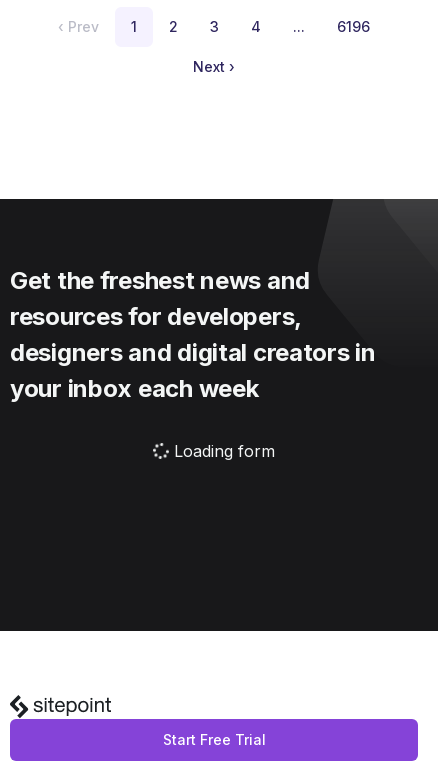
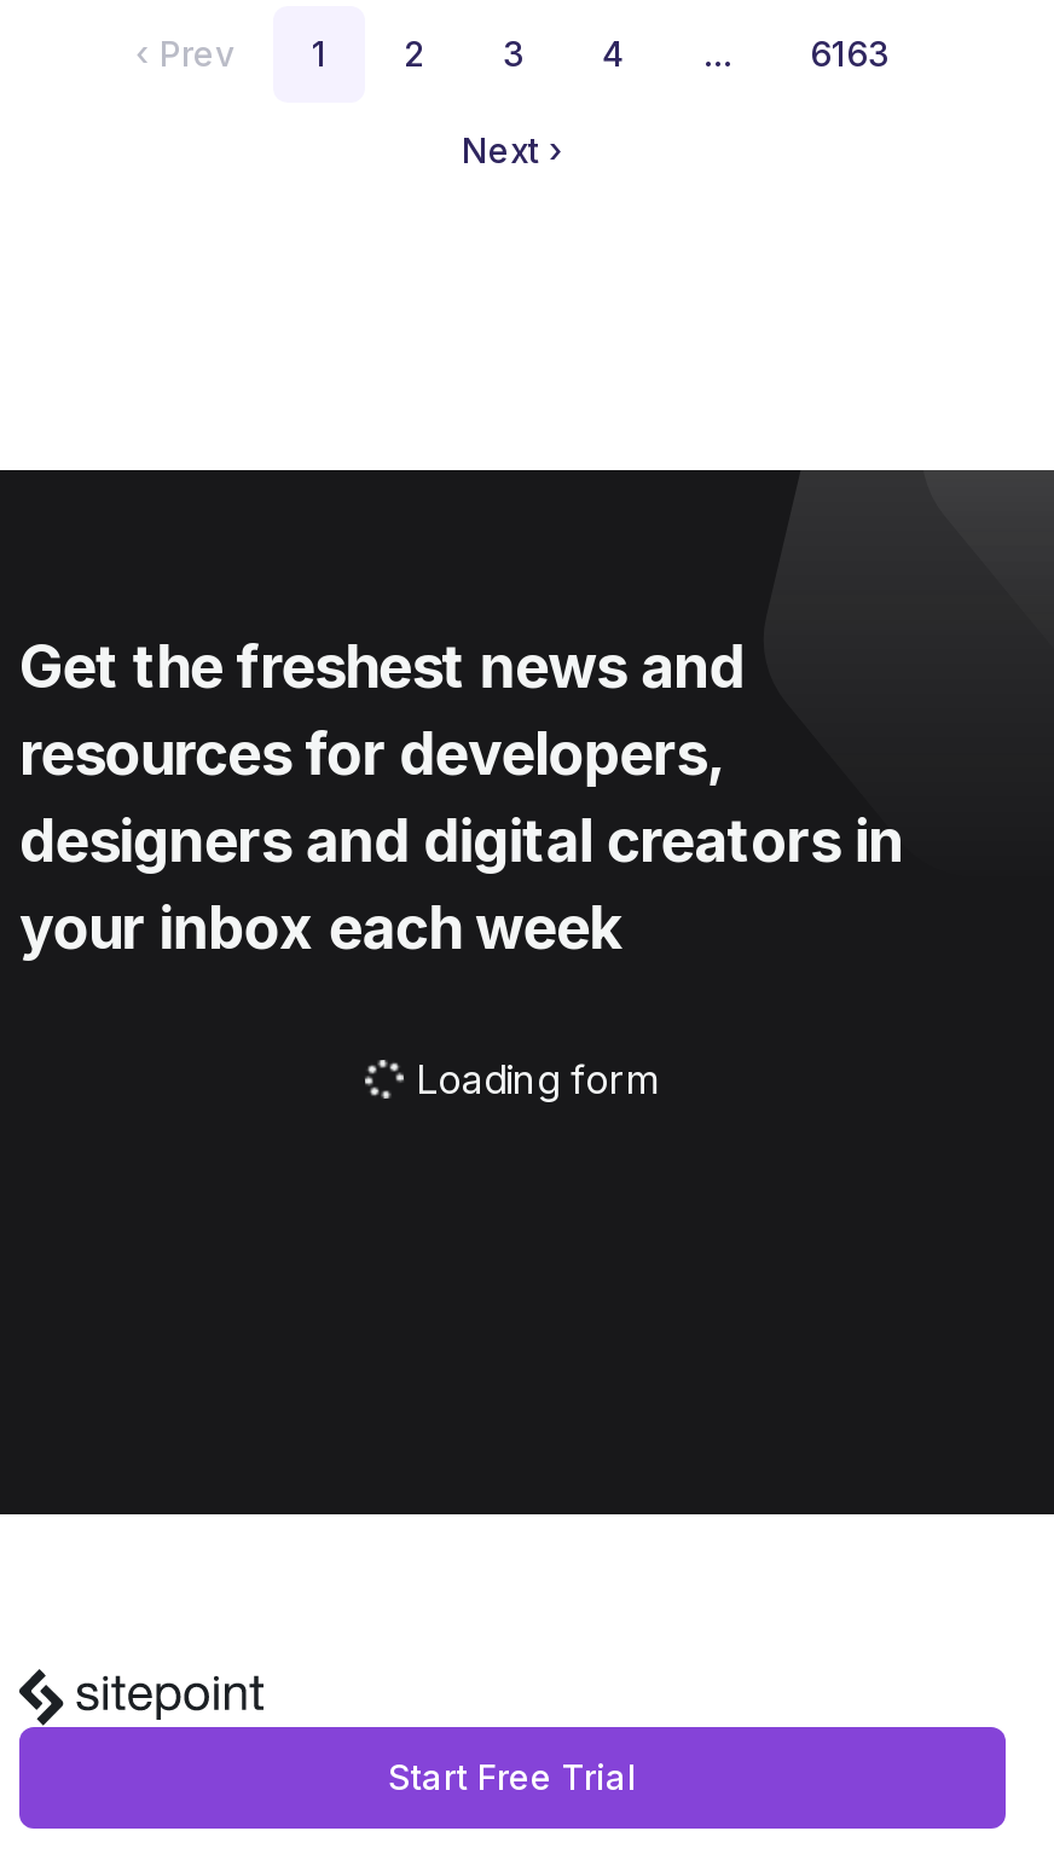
- 6196
+ 6163
